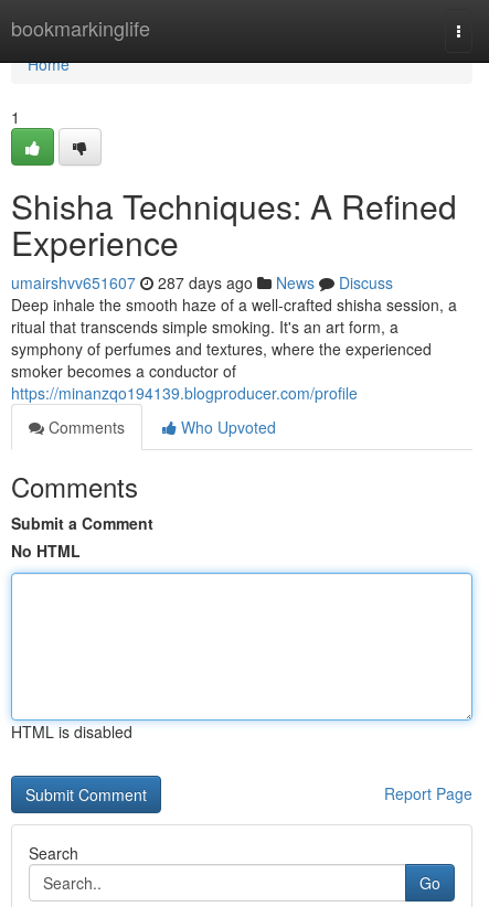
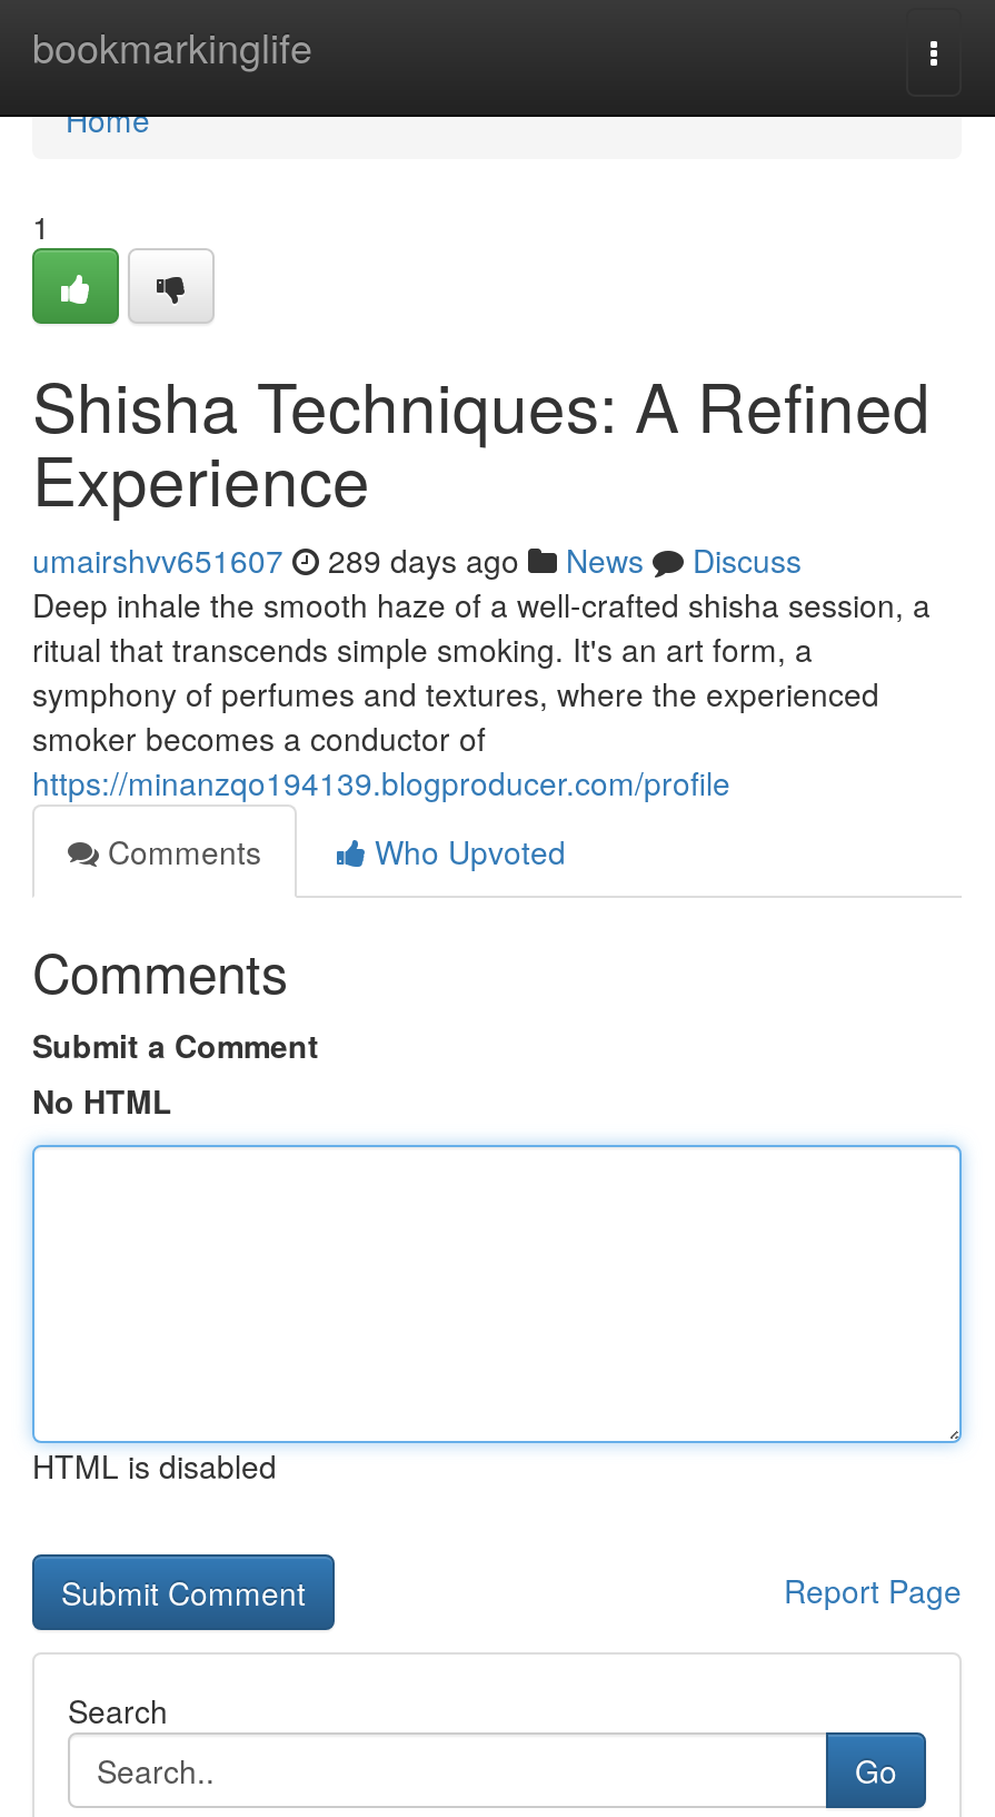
- umairshvv651607 287 days ago News Discuss
+ umairshvv651607 289 days ago News Discuss
